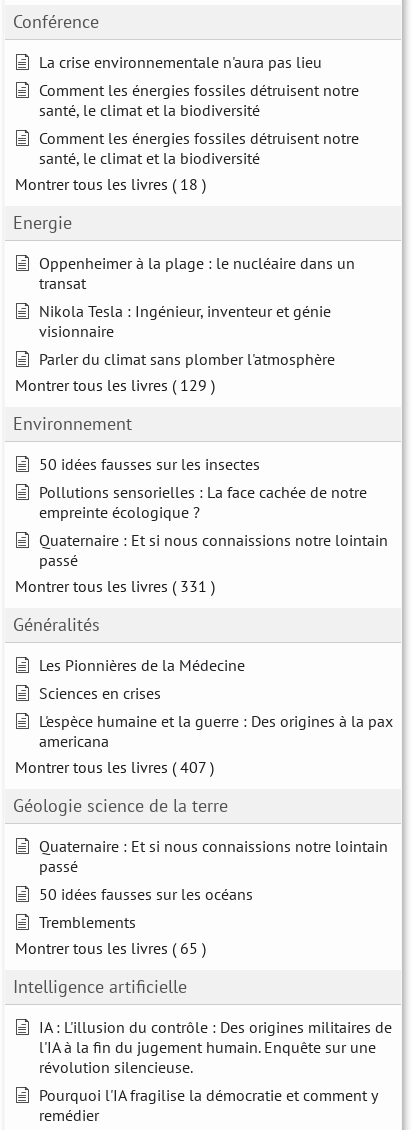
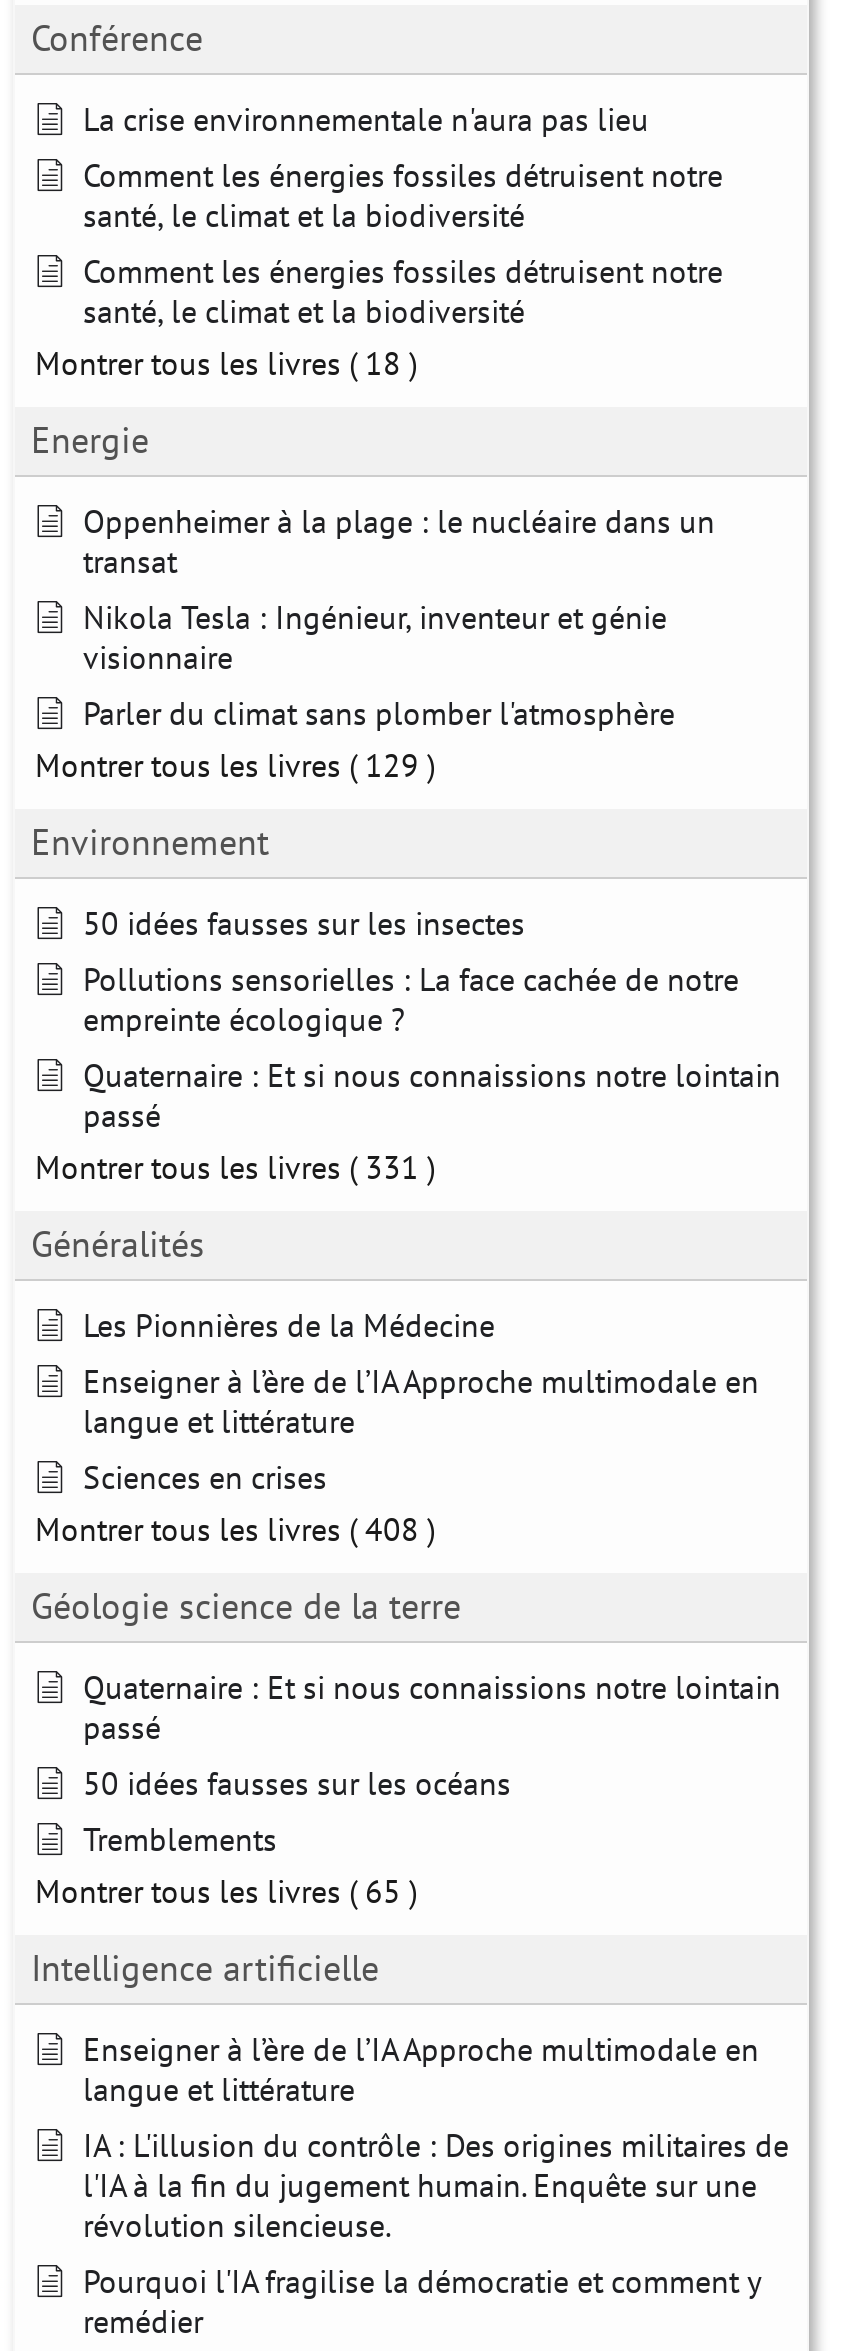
+ Enseigner à l’ère de l’IA Approche multimodale en
+ langue et littérature

- L'espèce humaine et la guerre : Des origines à la pax
- americana
- Montrer tous les livres ( 407 )
+ Montrer tous les livres ( 408 )

+ Enseigner à l’ère de l’IA Approche multimodale en
+ langue et littérature
